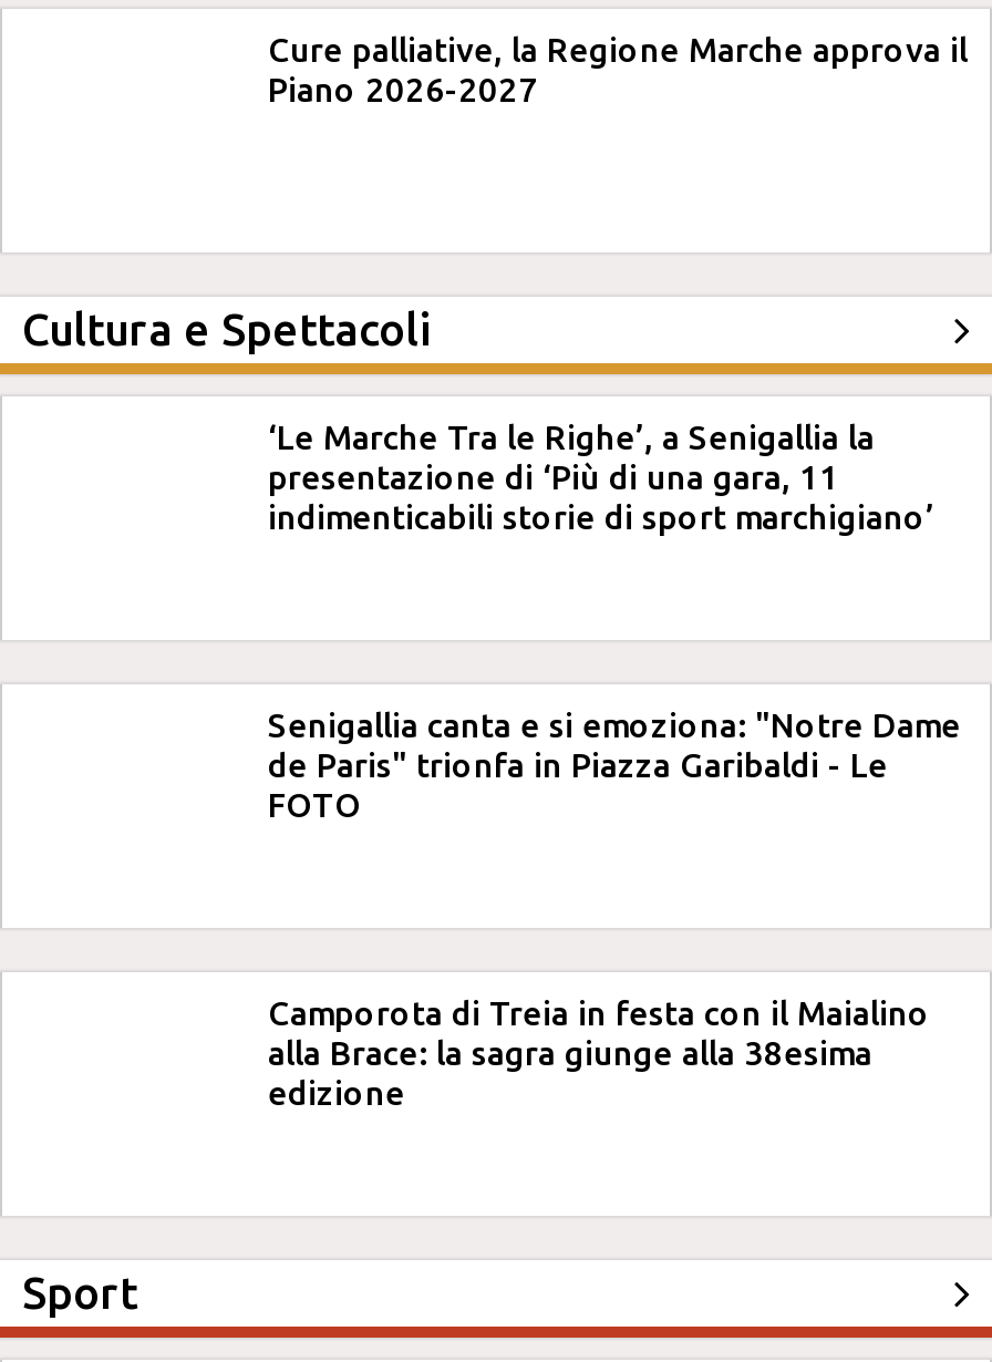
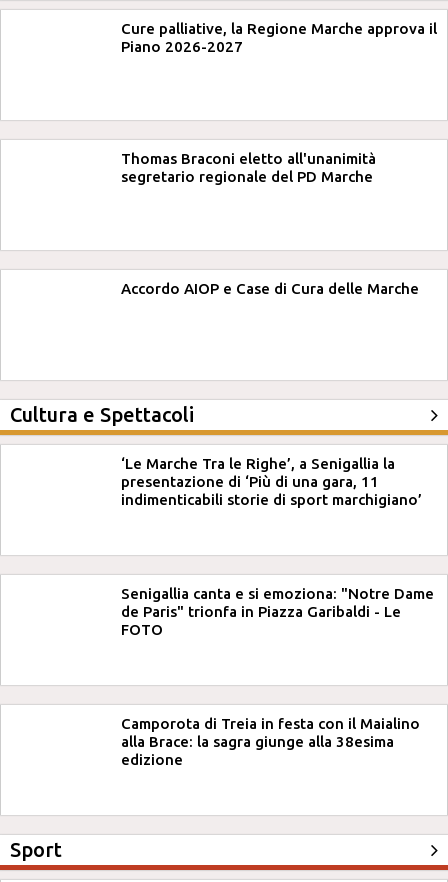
+ Thomas Braconi eletto all'unanimità
+ segretario regionale del PD Marche

+ Accordo AIOP e Case di Cura delle Marche
